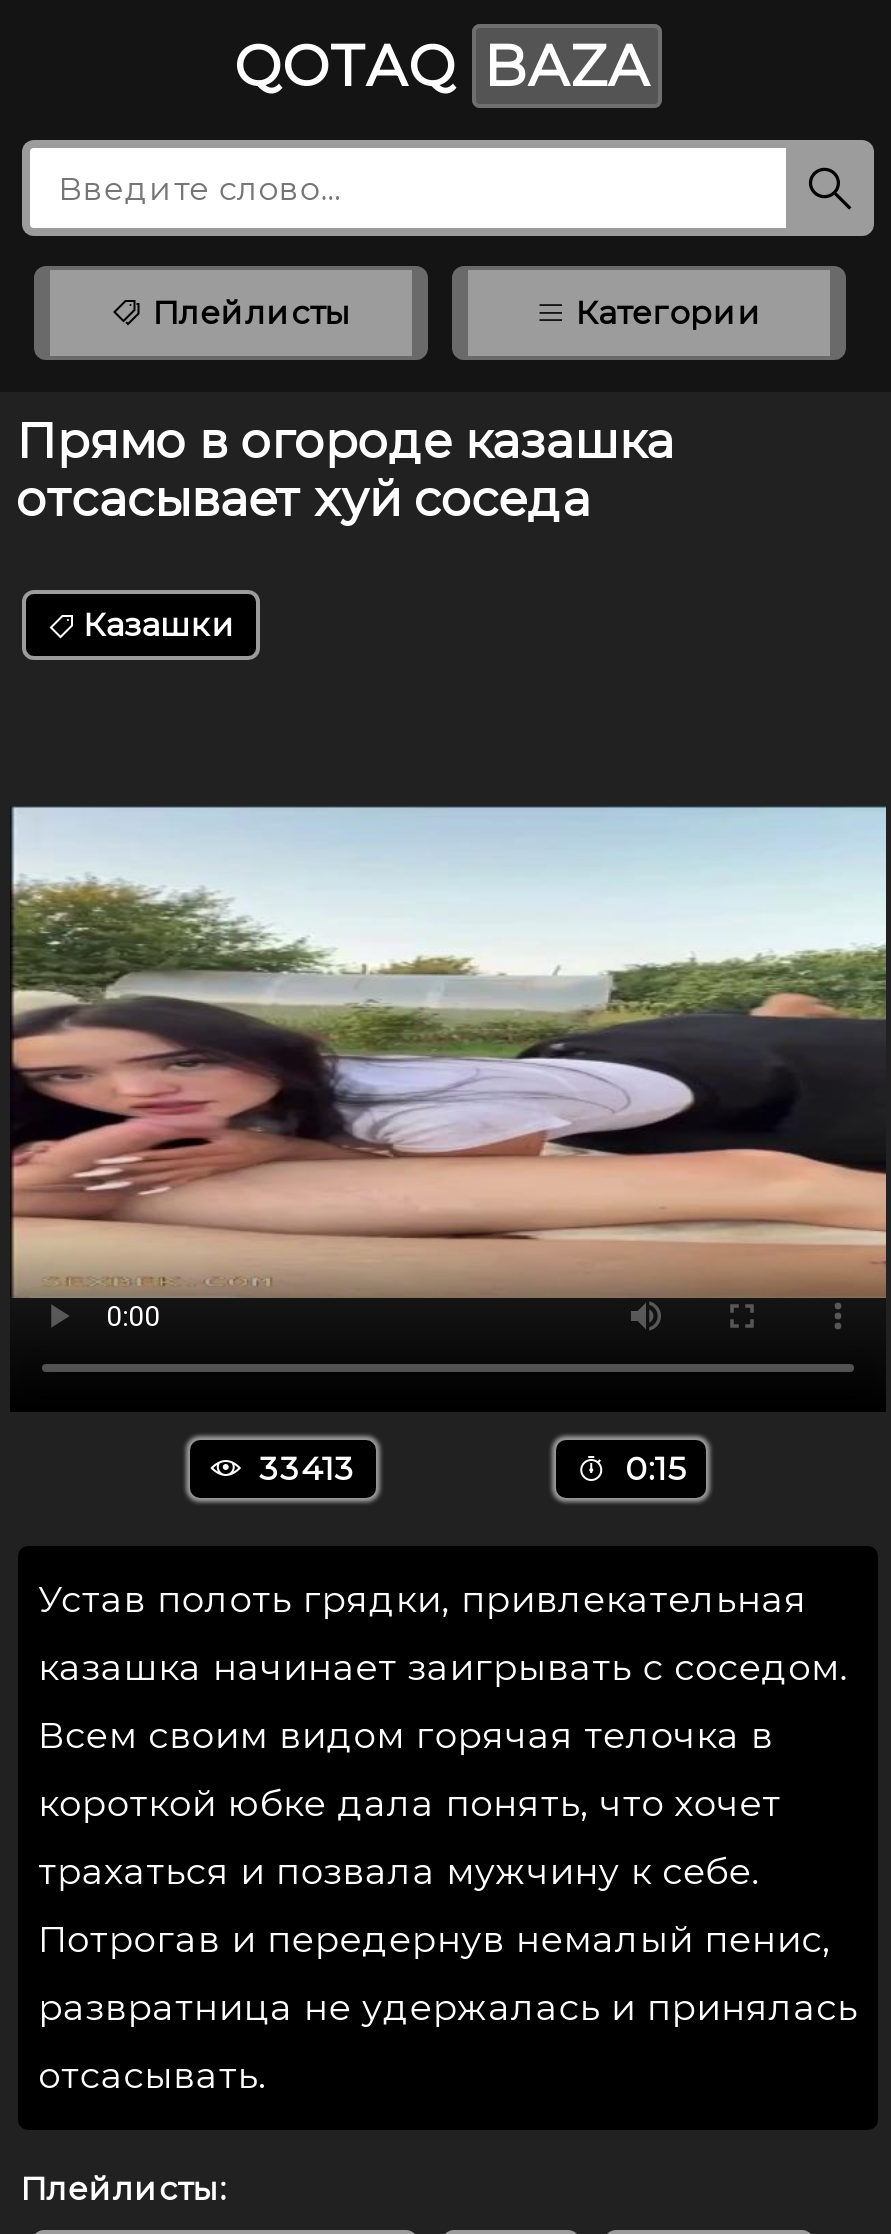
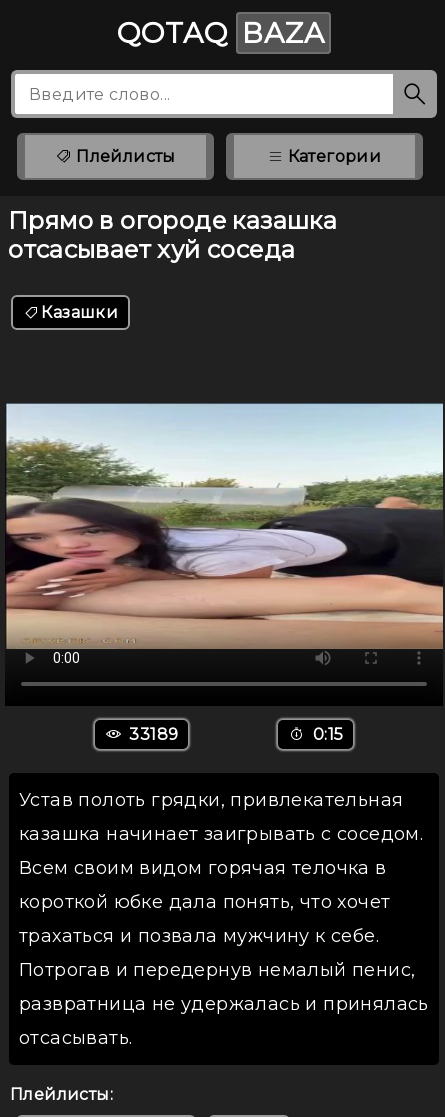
- 33413
+ 33189
